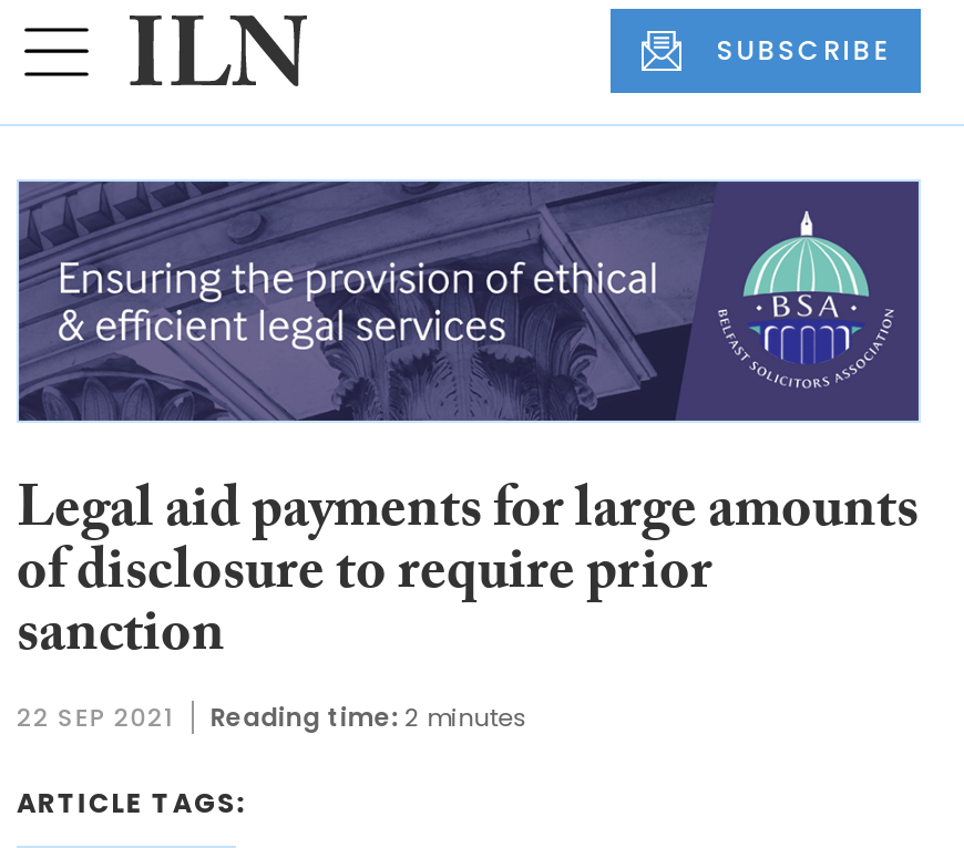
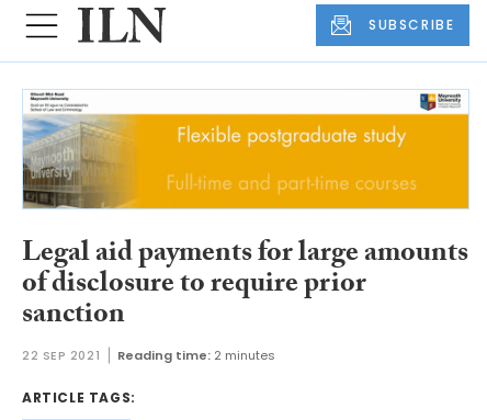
- [image]
+ [image]
